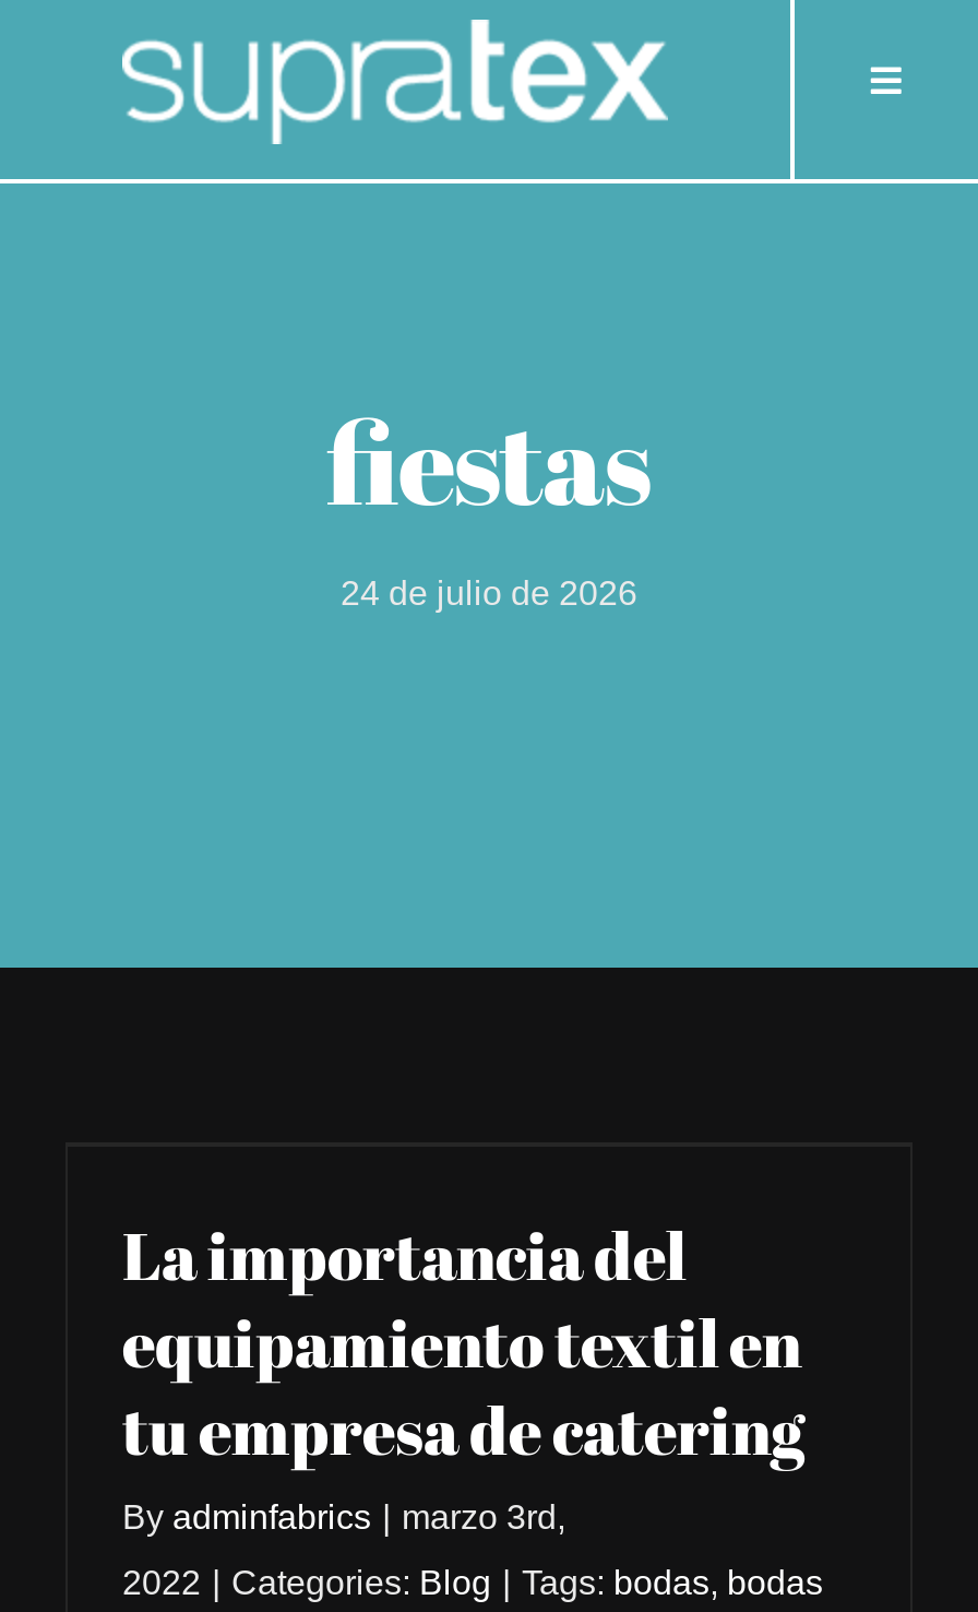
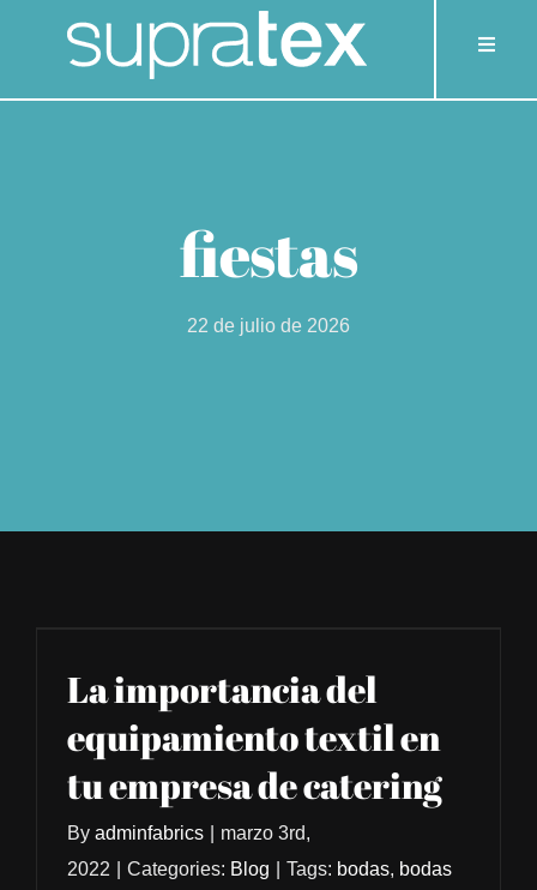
- 24 de julio de 2026
+ 22 de julio de 2026
